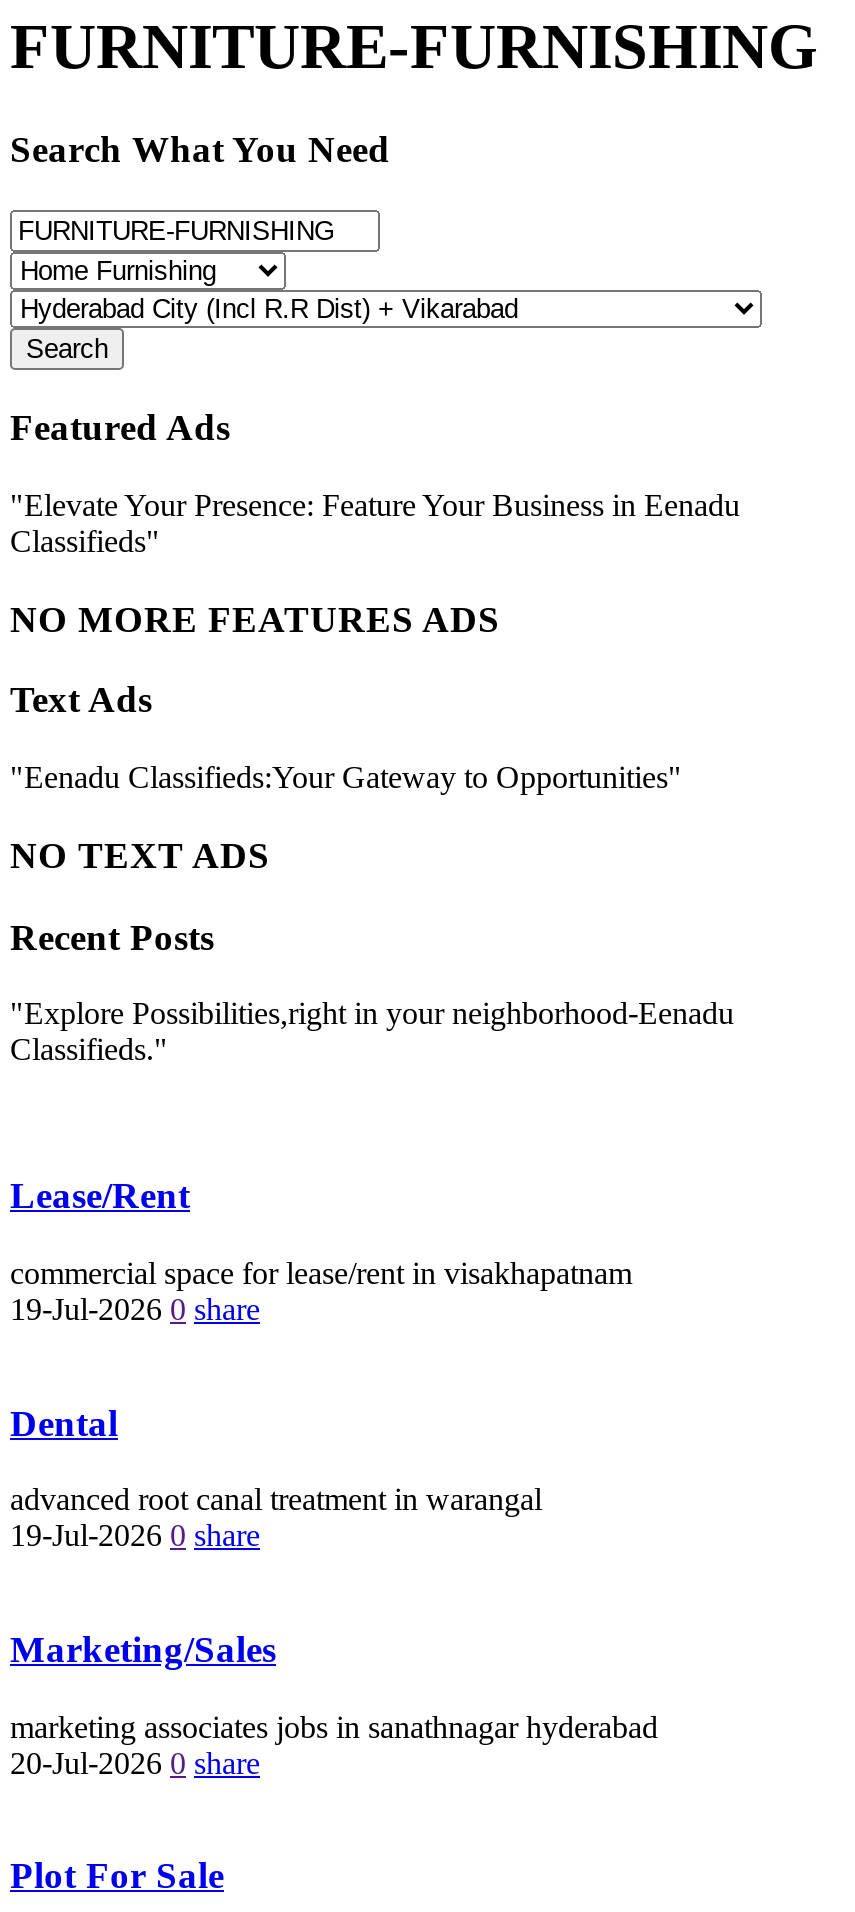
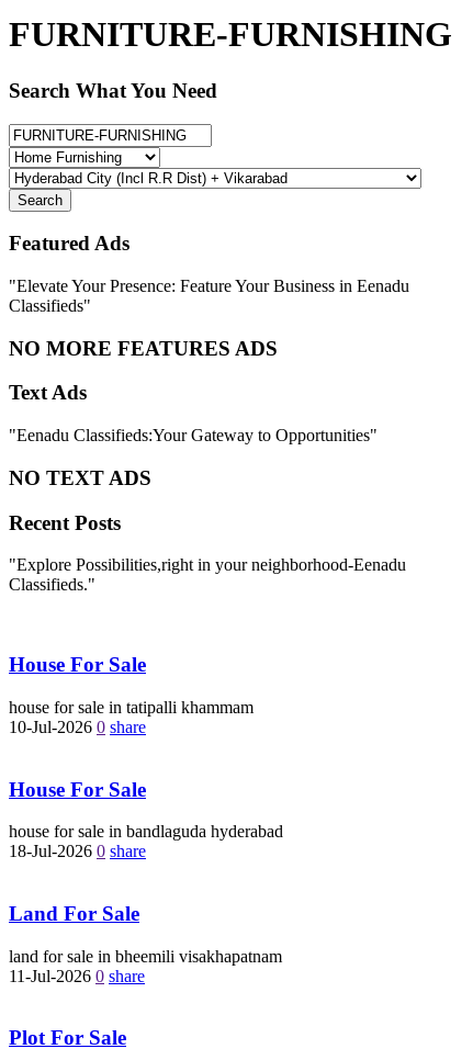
- Lease/Rent
+ House For Sale

- commercial space for lease/rent in visakhapatnam
- 19-Jul-2026 0 share
+ house for sale in tatipalli khammam
+ 10-Jul-2026 0 share

- Dental
+ House For Sale

- advanced root canal treatment in warangal
- 19-Jul-2026 0 share
+ house for sale in bandlaguda hyderabad
+ 18-Jul-2026 0 share

- Marketing/Sales
+ Land For Sale

- marketing associates jobs in sanathnagar hyderabad
- 20-Jul-2026 0 share
+ land for sale in bheemili visakhapatnam
+ 11-Jul-2026 0 share
